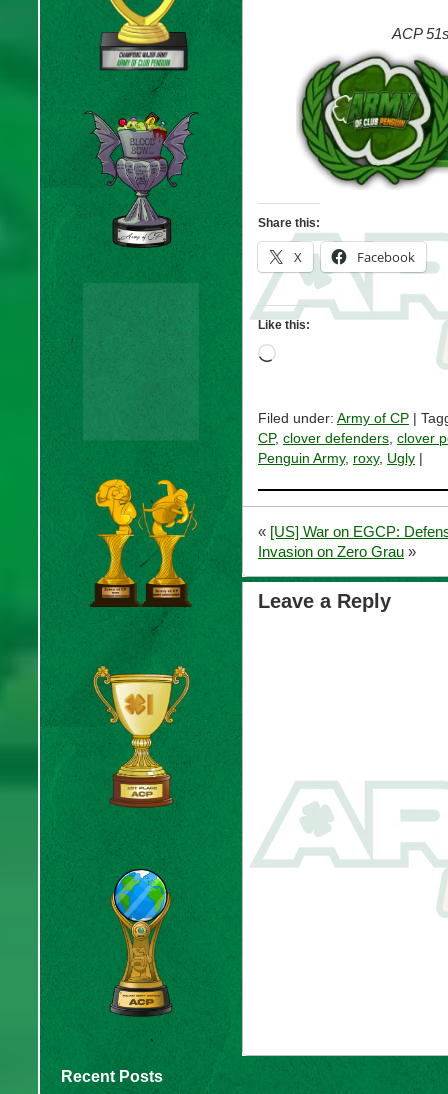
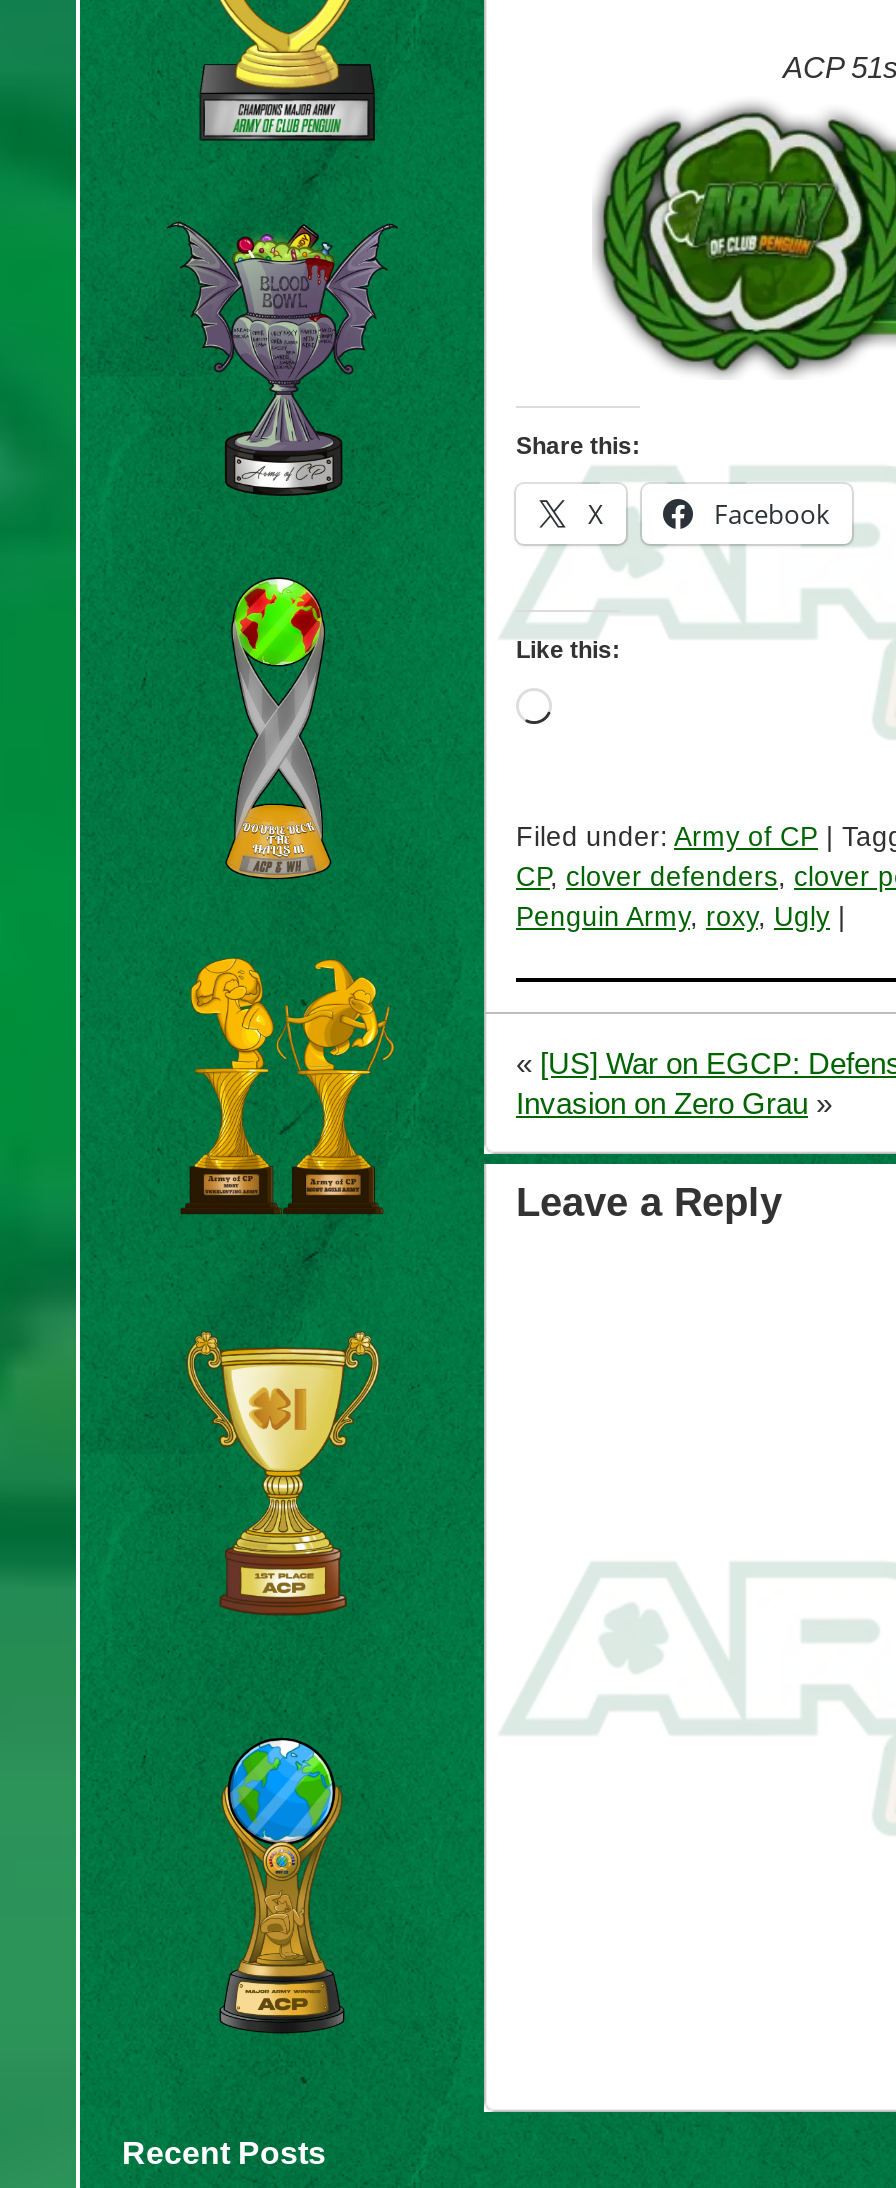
+ [image]
